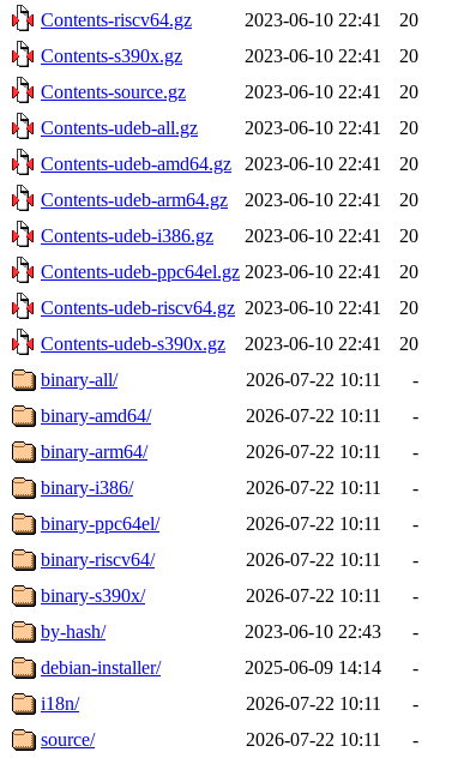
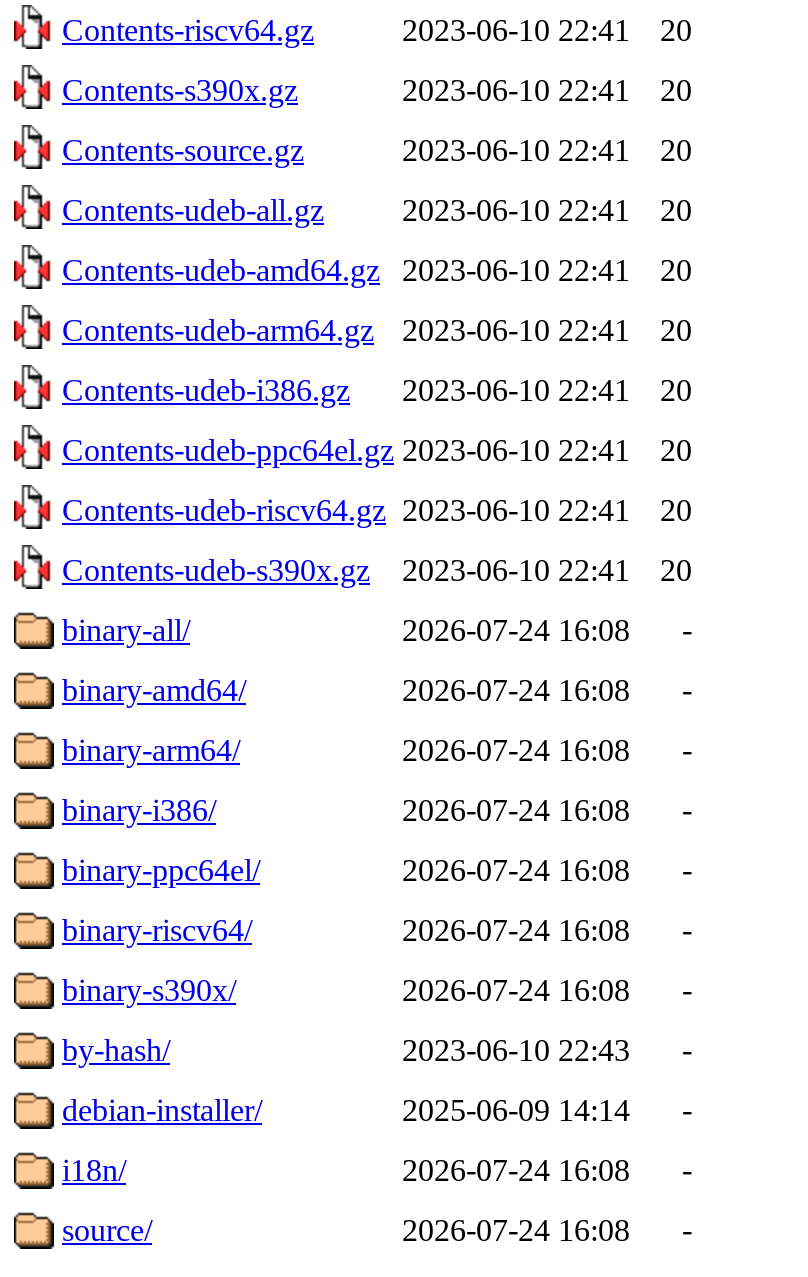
- 2026-07-22 10:11
+ 2026-07-24 16:08

- 2026-07-22 10:11
+ 2026-07-24 16:08

- 2026-07-22 10:11
+ 2026-07-24 16:08

- 2026-07-22 10:11
+ 2026-07-24 16:08

- 2026-07-22 10:11
+ 2026-07-24 16:08

- 2026-07-22 10:11
+ 2026-07-24 16:08

- 2026-07-22 10:11
+ 2026-07-24 16:08

- 2026-07-22 10:11
+ 2026-07-24 16:08

- 2026-07-22 10:11
+ 2026-07-24 16:08
